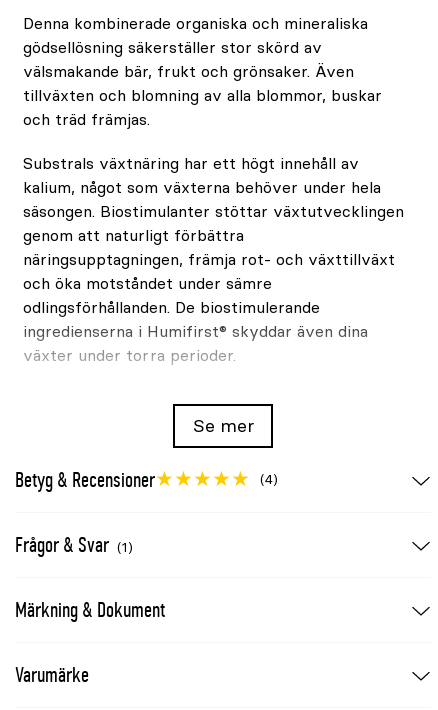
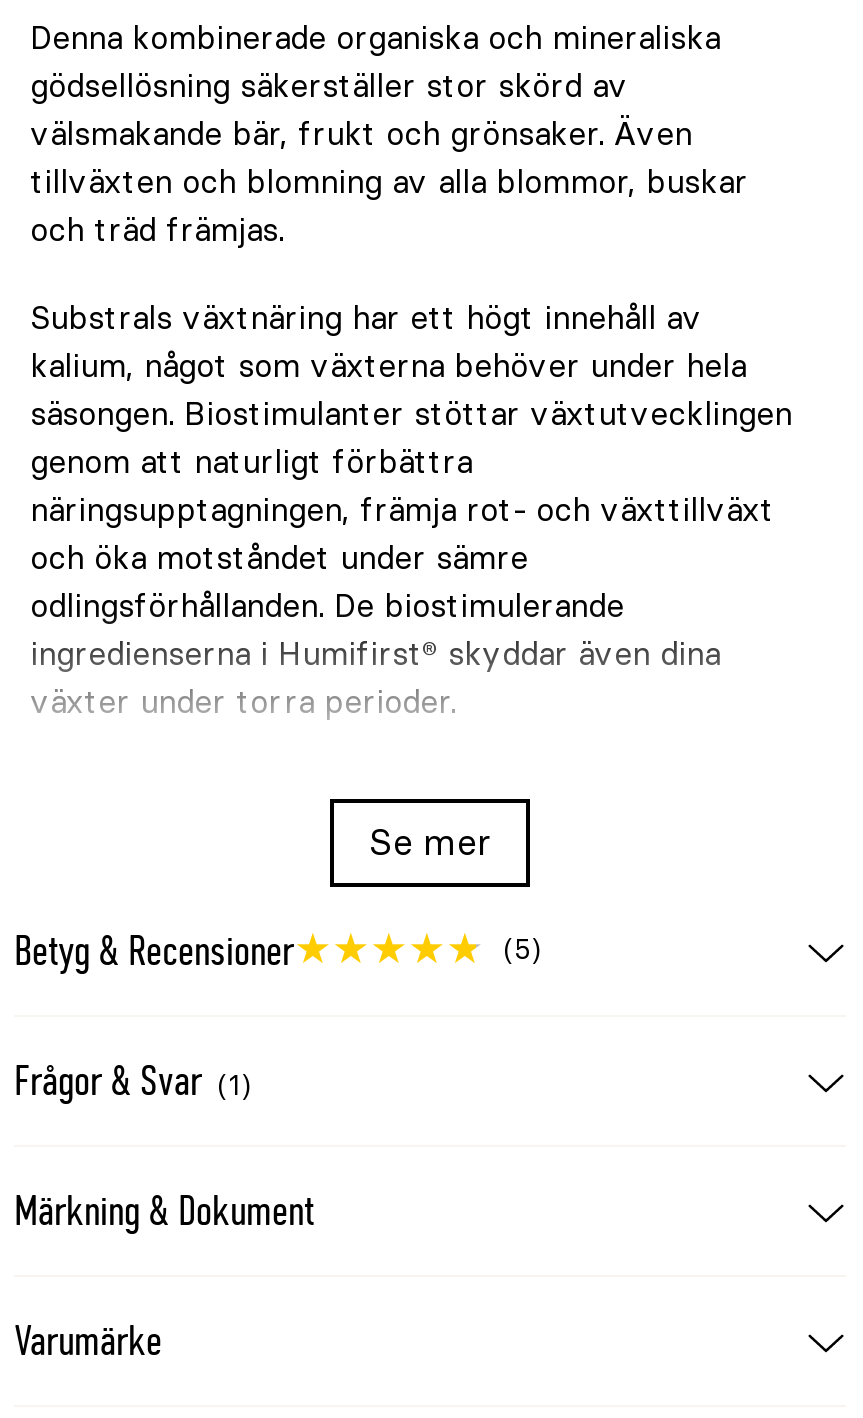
- (4)
+ (5)
